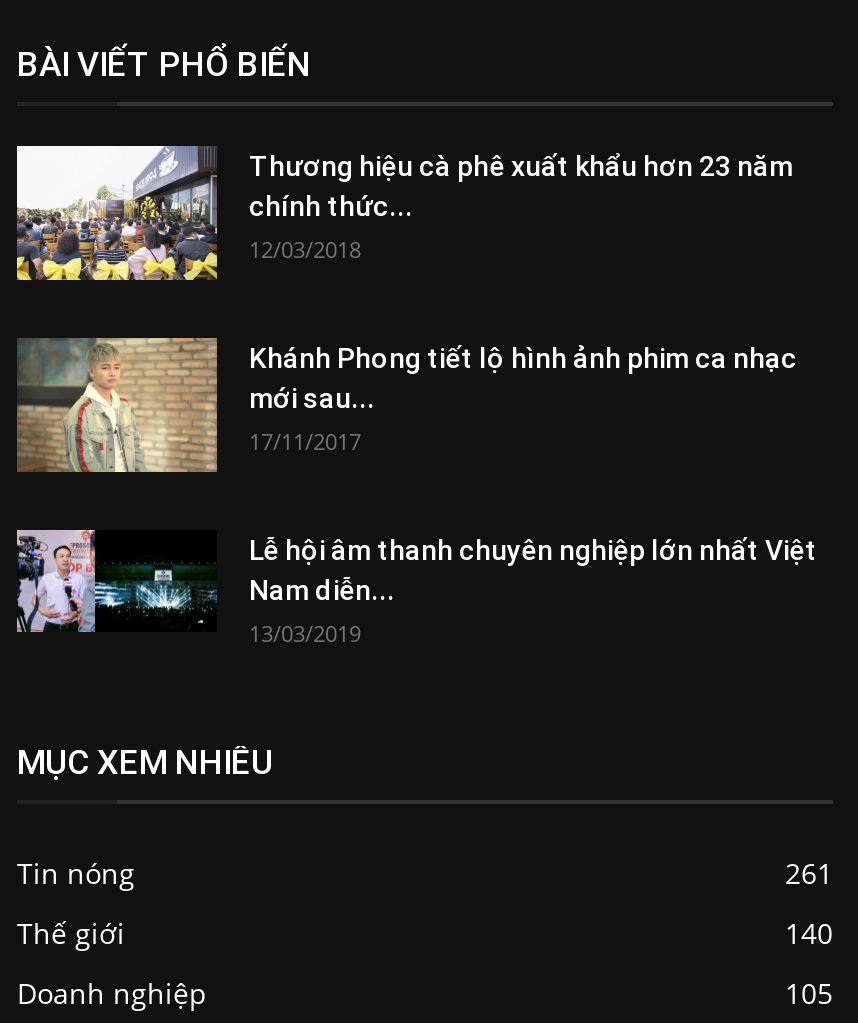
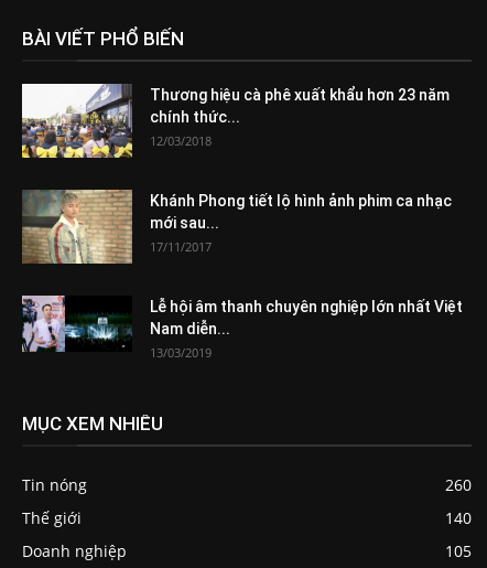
- 261
+ 260
